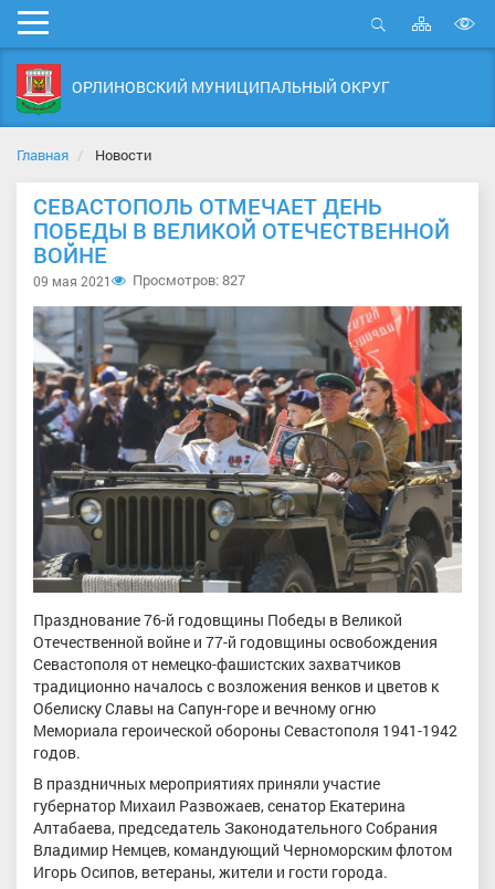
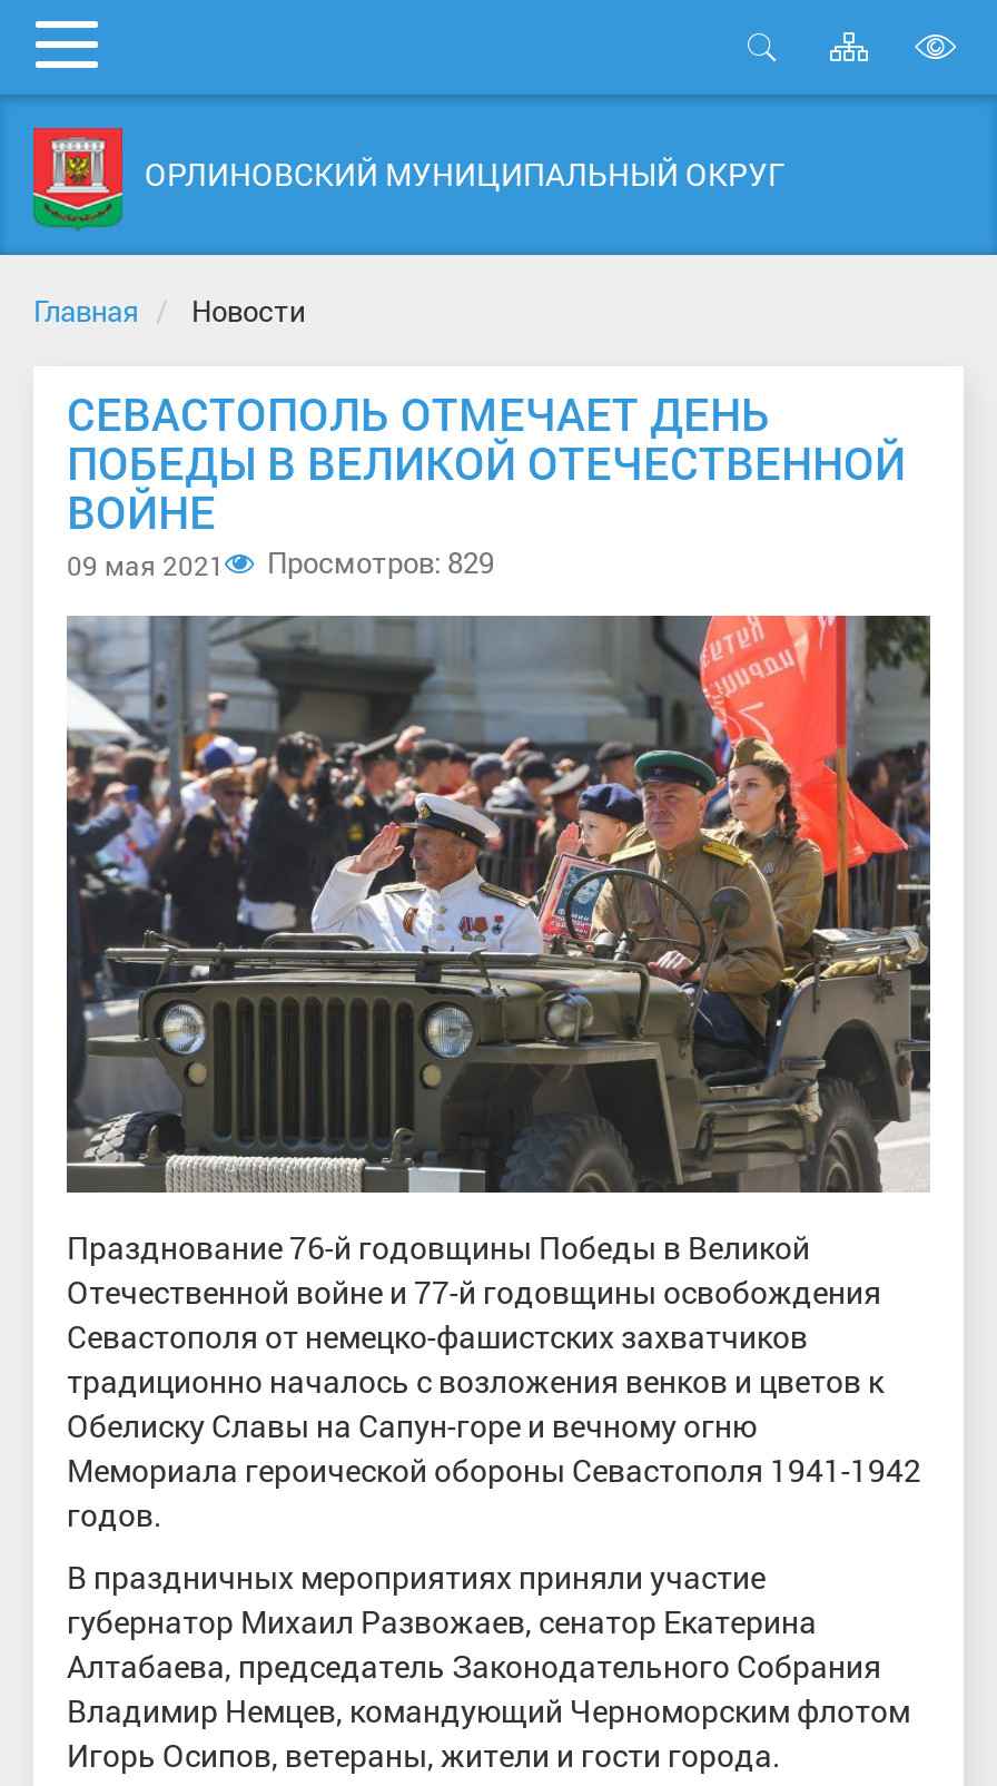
- 09 мая 2021 Просмотров: 827
+ 09 мая 2021 Просмотров: 829
